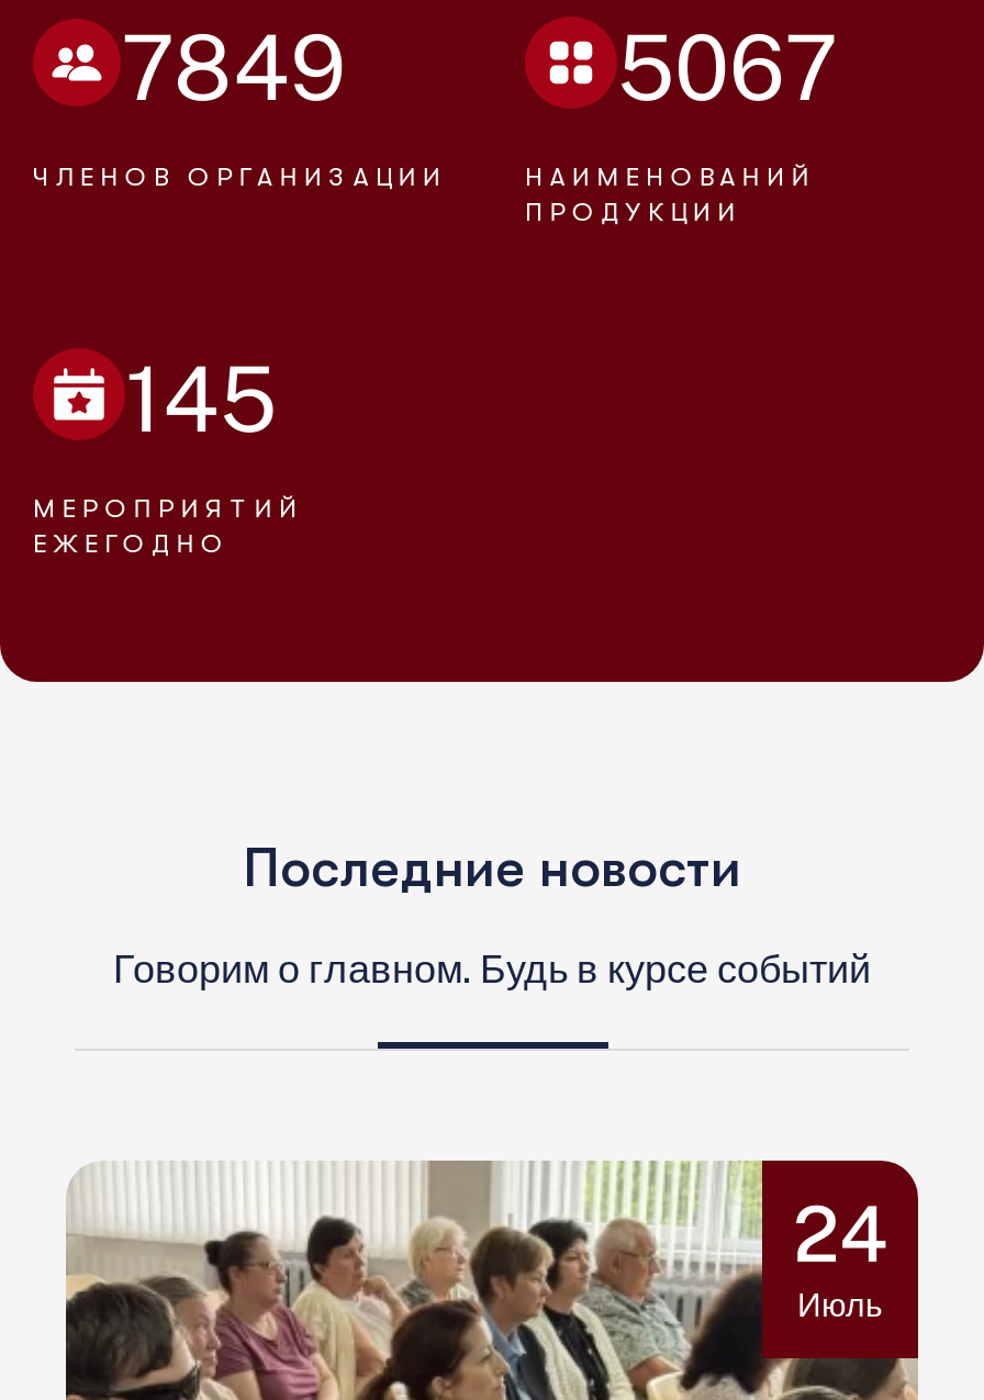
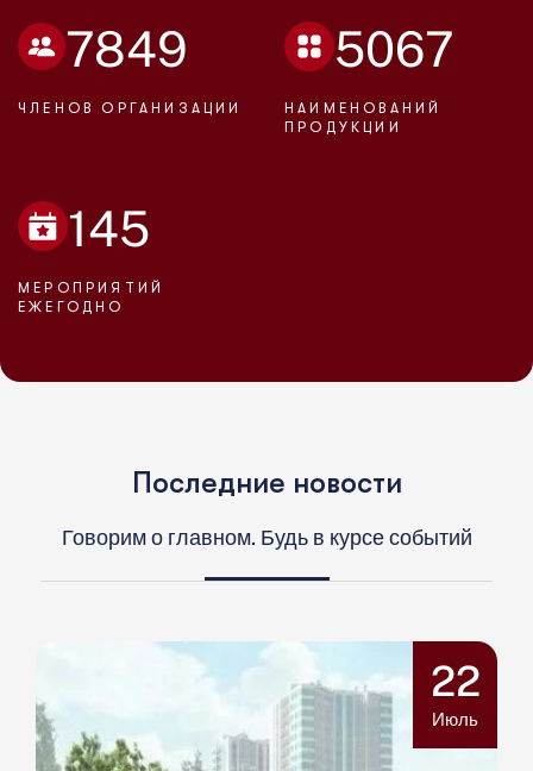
- 24
+ 22
